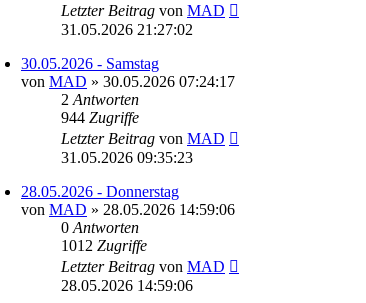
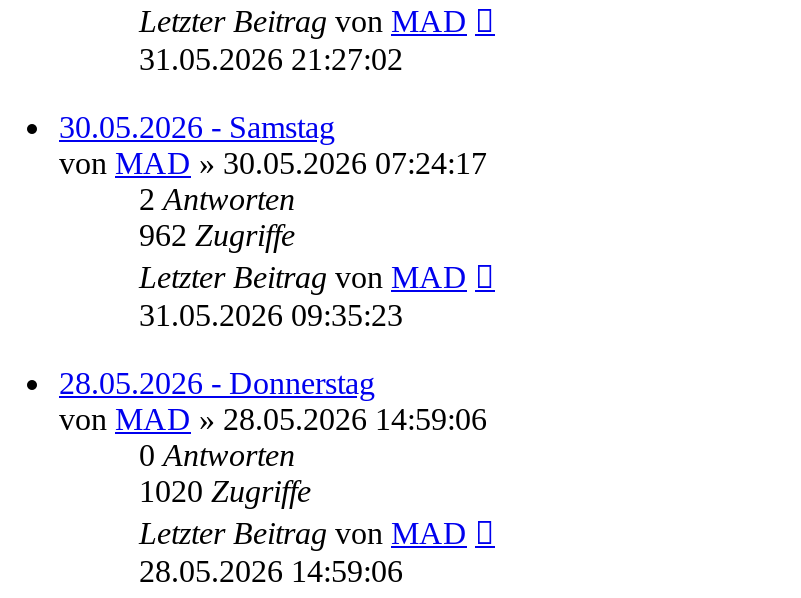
- 944 Zugriffe
+ 962 Zugriffe

- 1012 Zugriffe
+ 1020 Zugriffe
